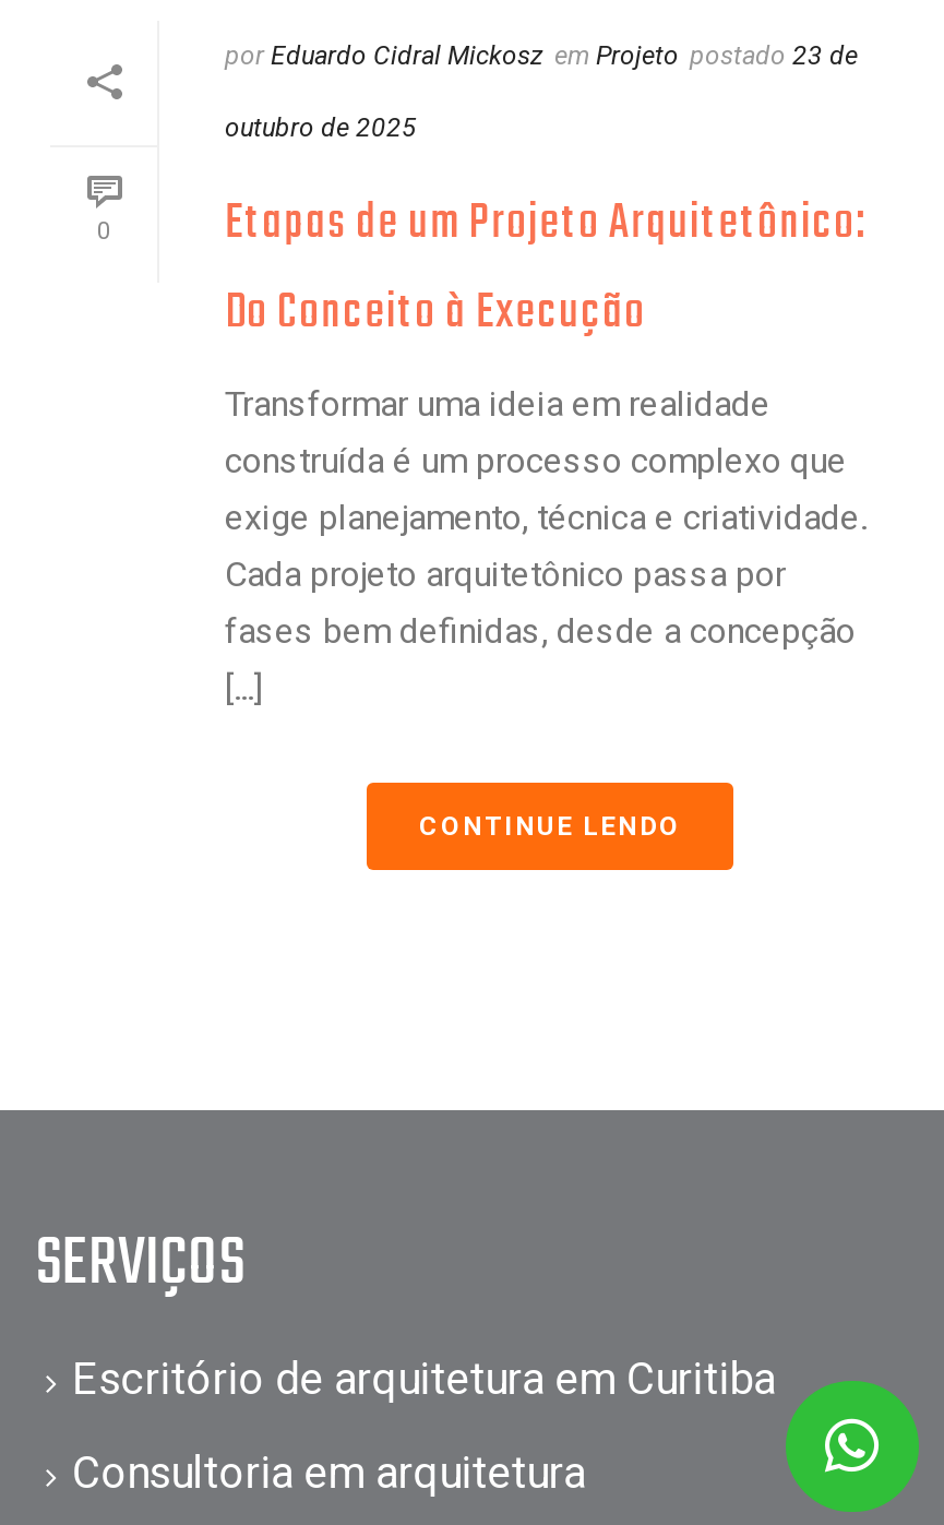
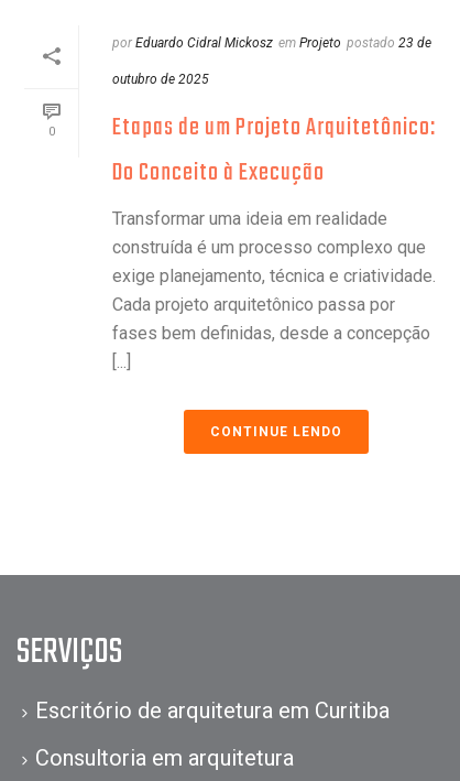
- [image]
